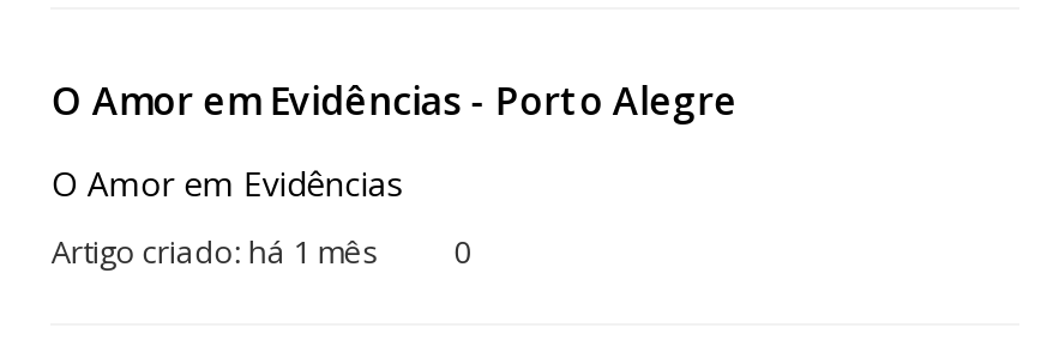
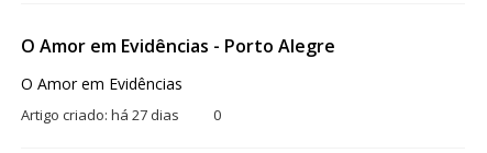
- Artigo criado: há 1 mês
+ Artigo criado: há 27 dias
